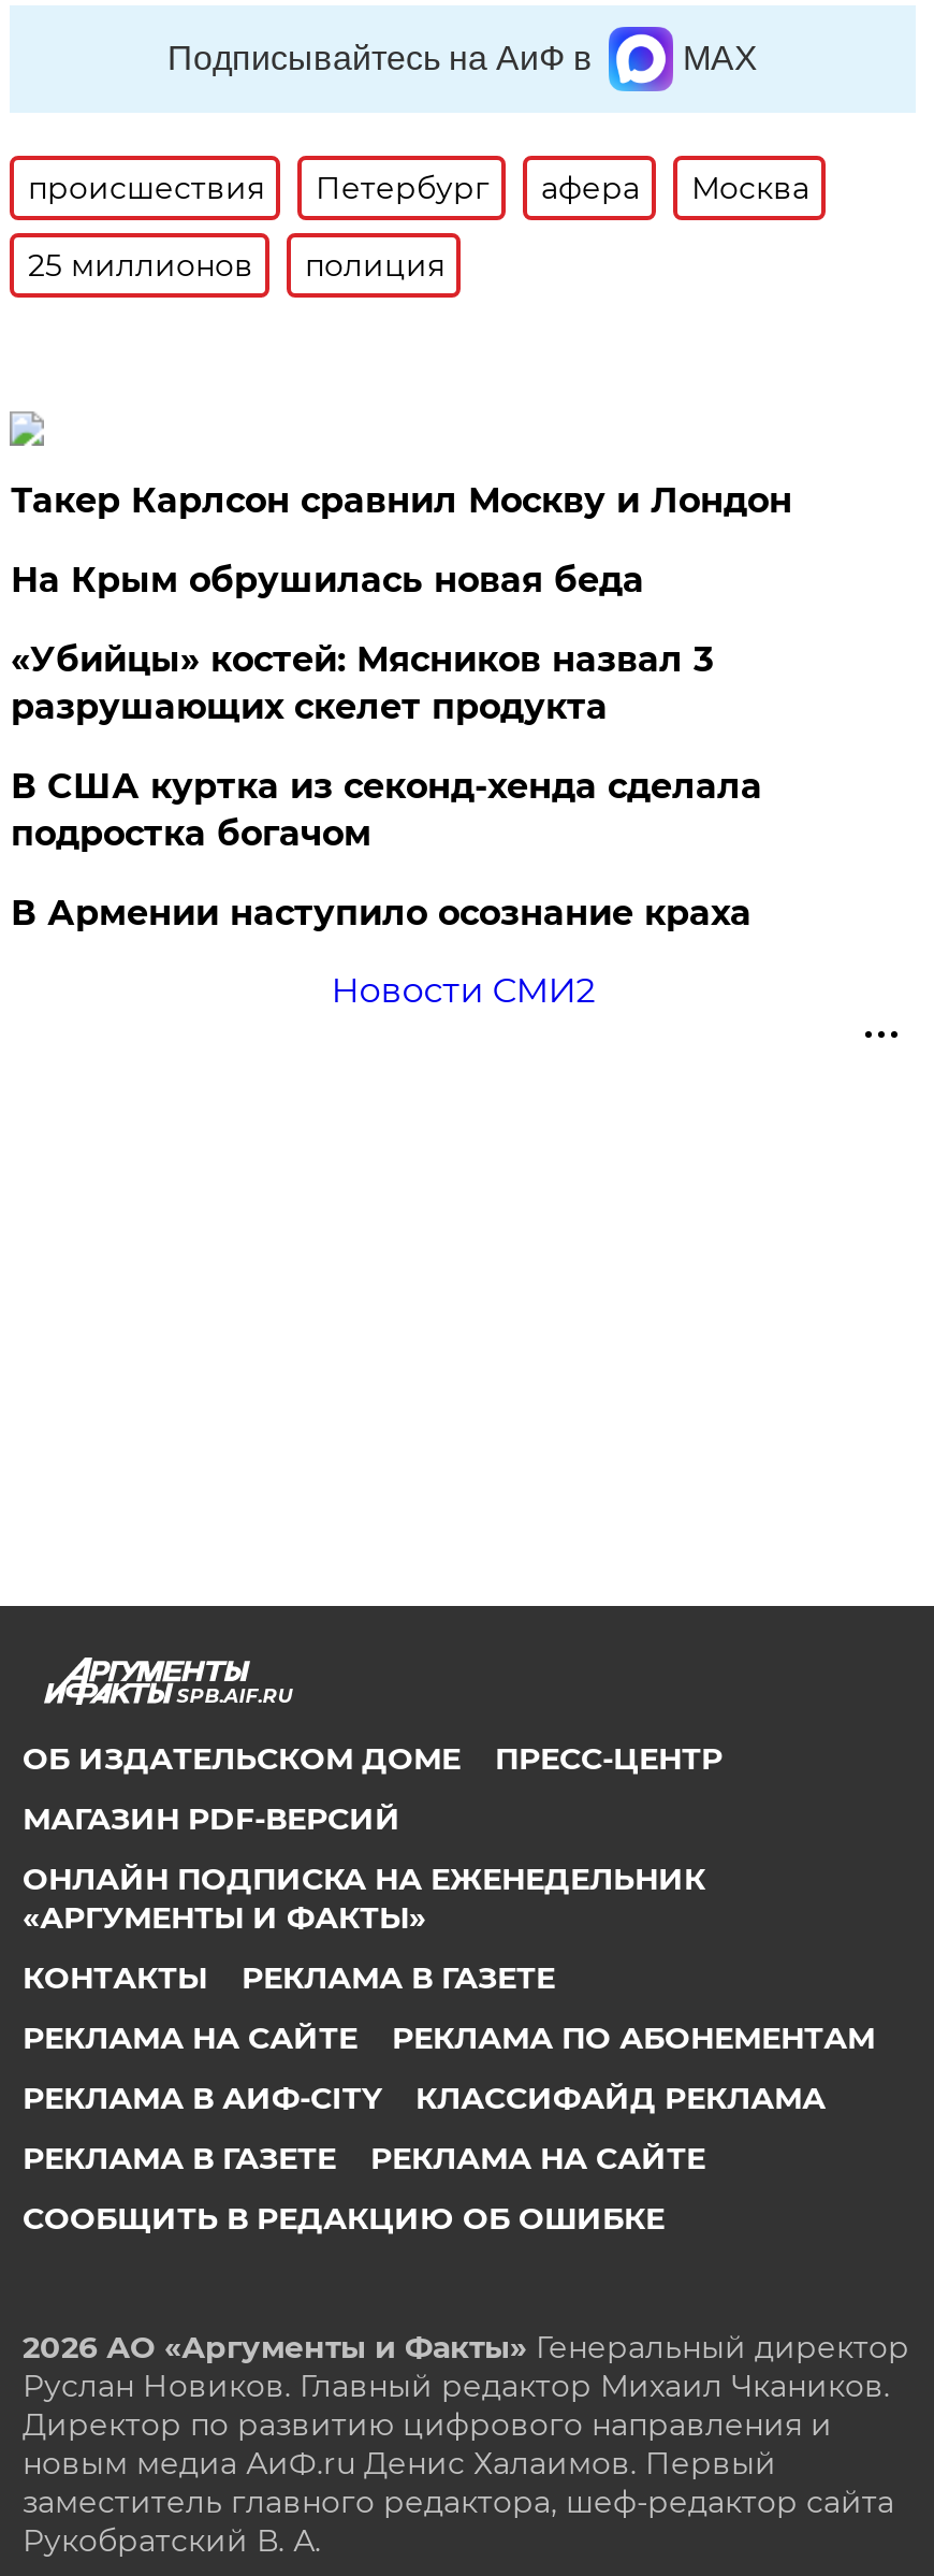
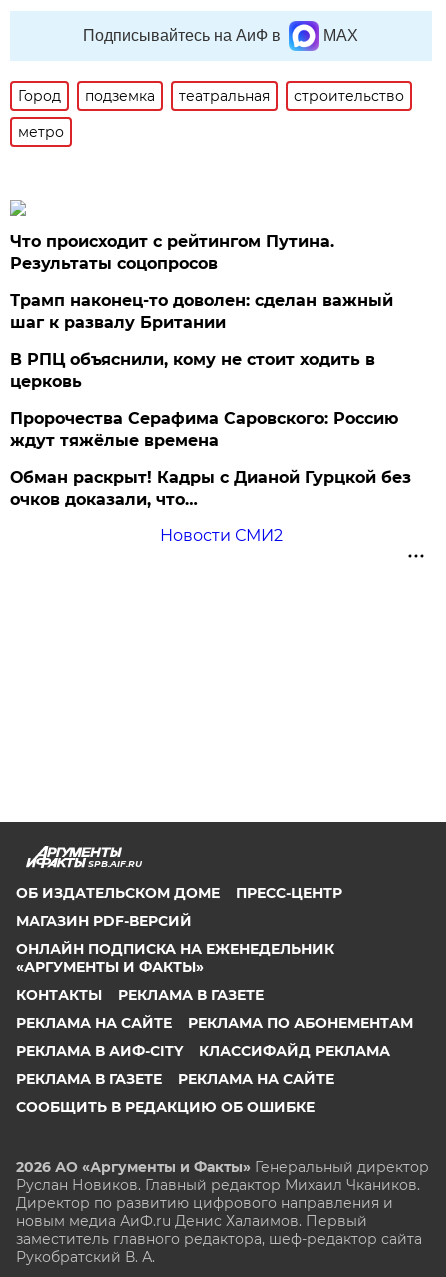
- происшествия
- Петербург
- афера
- Москва
+ Город
+ подземка
+ театральная
+ строительство

- 25 миллионов
- полиция
+ метро

- Такер Карлсон сравнил Москву и Лондон
+ Что происходит с рейтингом Путина.
+ Результаты соцопросов

- На Крым обрушилась новая беда
+ Трамп наконец-то доволен: сделан важный
+ шаг к развалу Британии

- «Убийцы» костей: Мясников назвал 3
- разрушающих скелет продукта
+ В РПЦ объяснили, кому не стоит ходить в
+ церковь

- В США куртка из секонд-хенда сделала
- подростка богачом
+ Пророчества Серафима Саровского: Россию
+ ждут тяжёлые времена

- В Армении наступило осознание краха
+ Обман раскрыт! Кадры с Дианой Гурцкой без
+ очков доказали, что…
